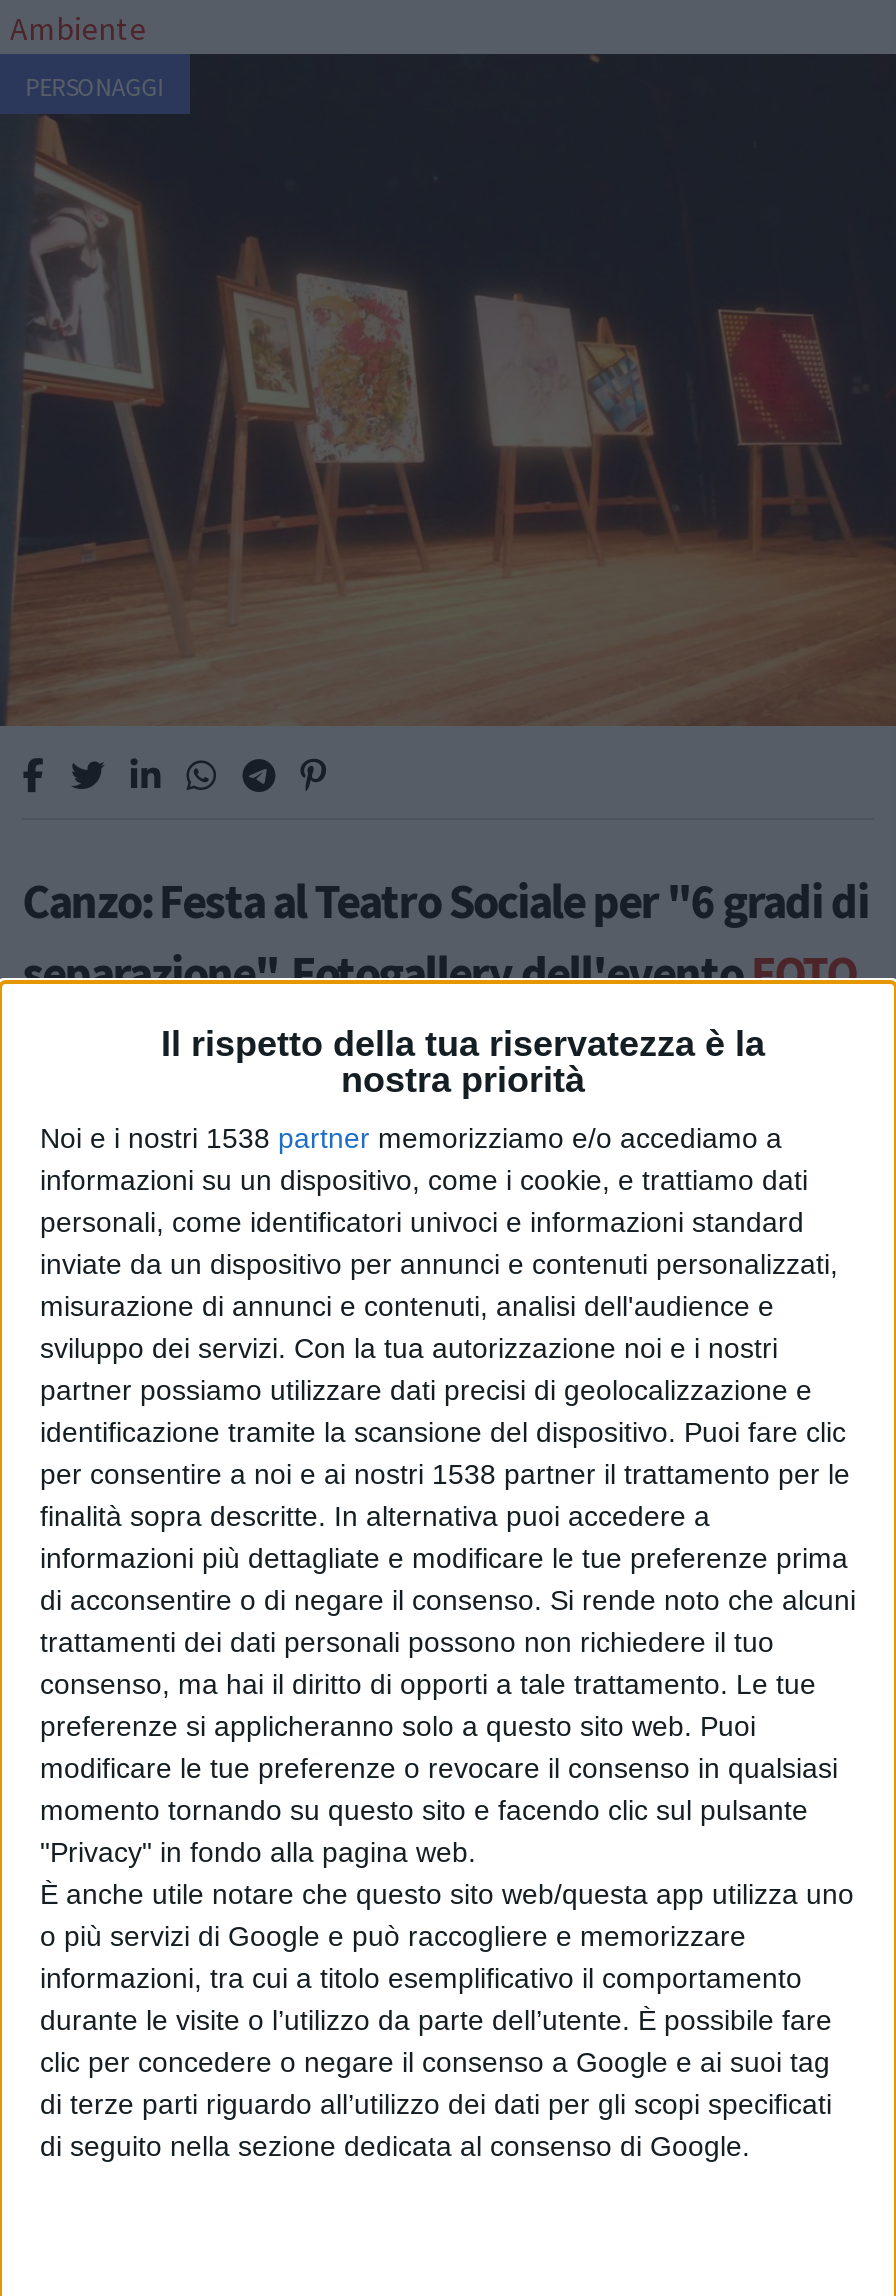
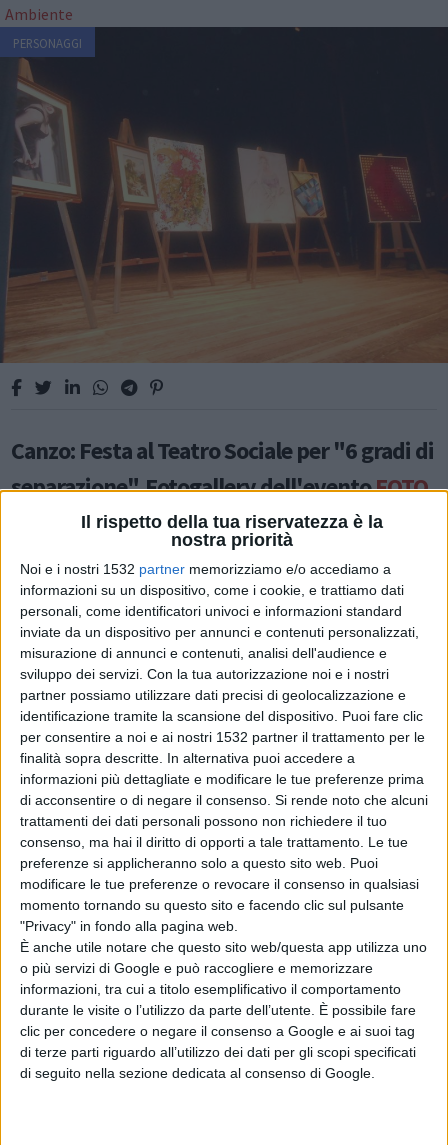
- Noi e i nostri 1538 partner memorizziamo e/o accediamo a
+ Noi e i nostri 1532 partner memorizziamo e/o accediamo a

- per consentire a noi e ai nostri 1538 partner il trattamento per le
+ per consentire a noi e ai nostri 1532 partner il trattamento per le
